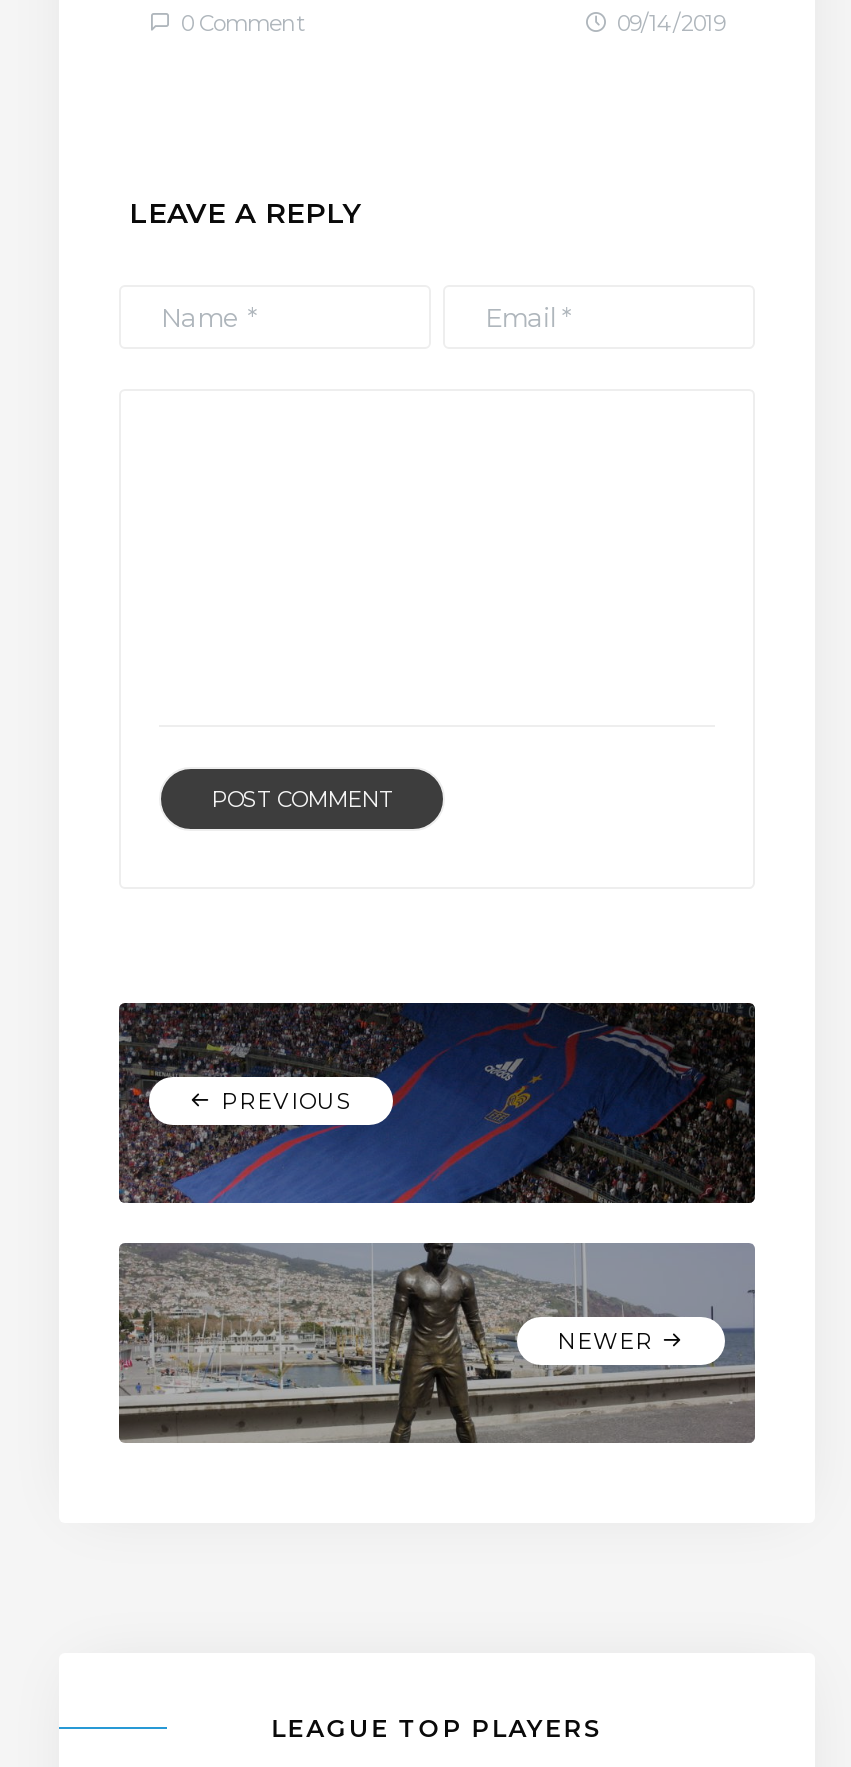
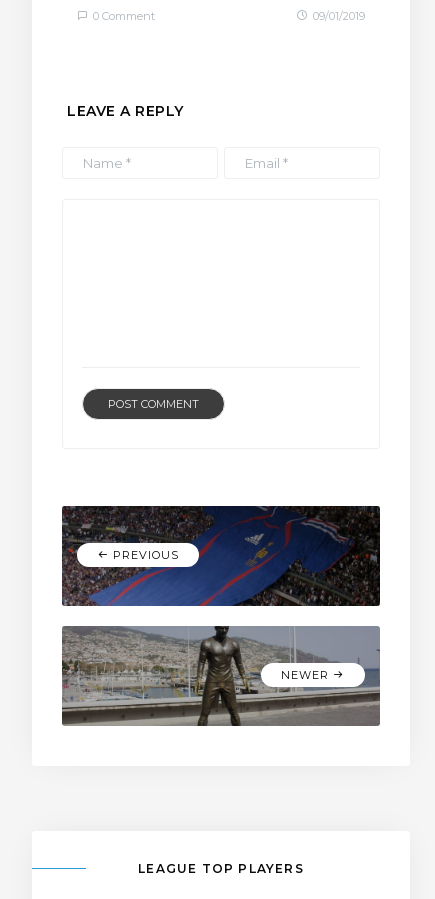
- 09/14/2019
+ 09/01/2019
